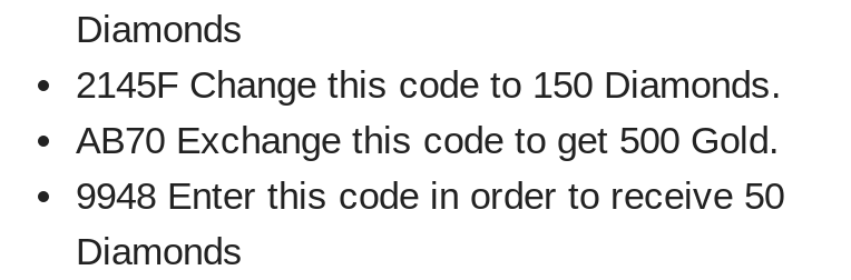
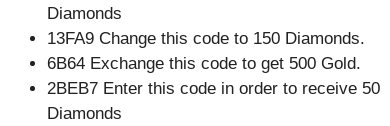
- 2145F Change this code to 150 Diamonds.
+ 13FA9 Change this code to 150 Diamonds.

- AB70 Exchange this code to get 500 Gold.
+ 6B64 Exchange this code to get 500 Gold.

- 9948 Enter this code in order to receive 50
+ 2BEB7 Enter this code in order to receive 50
